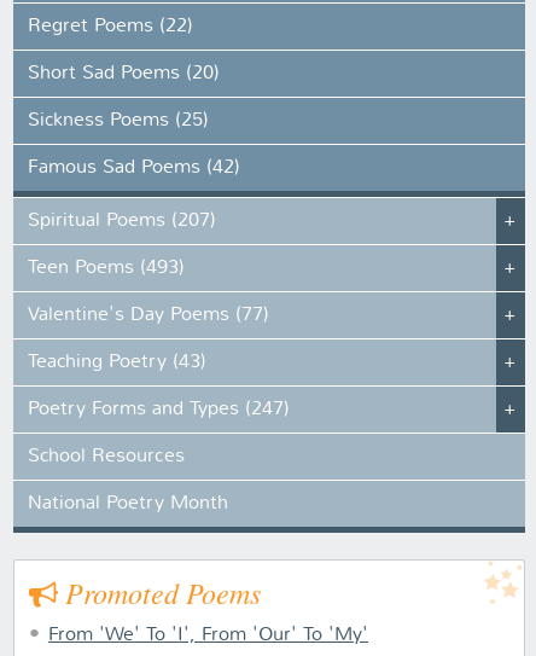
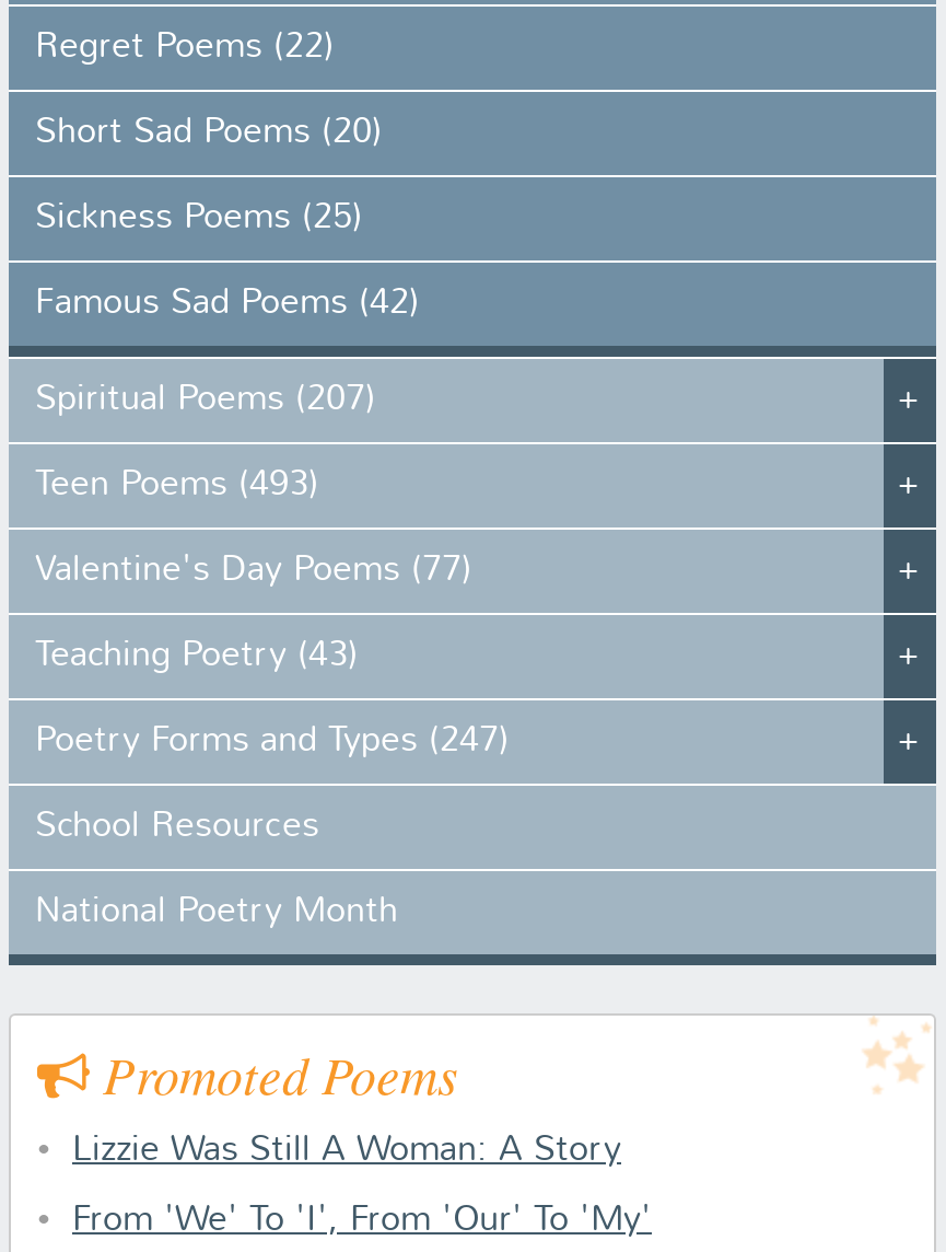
+ Lizzie Was Still A Woman: A Story
